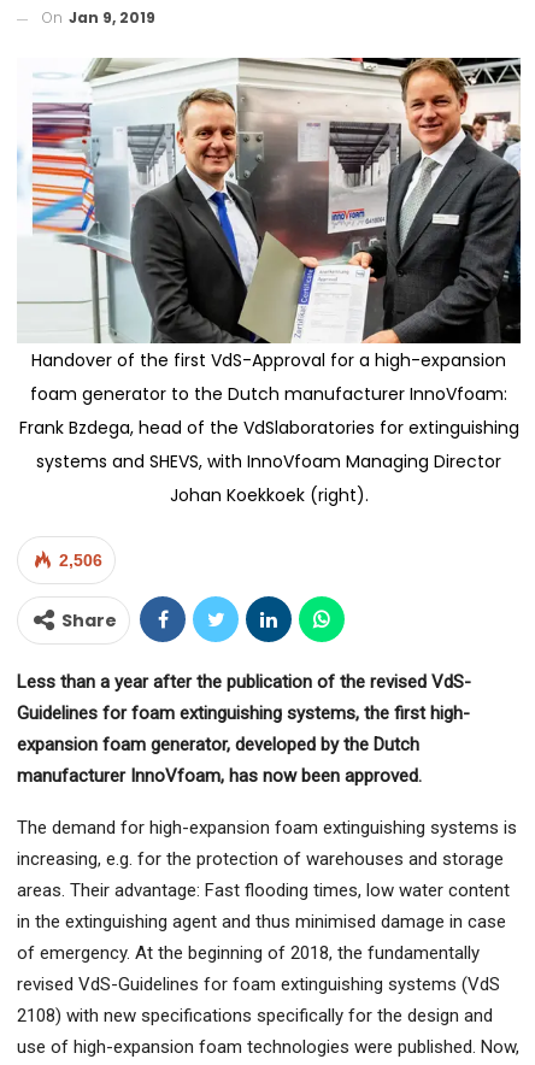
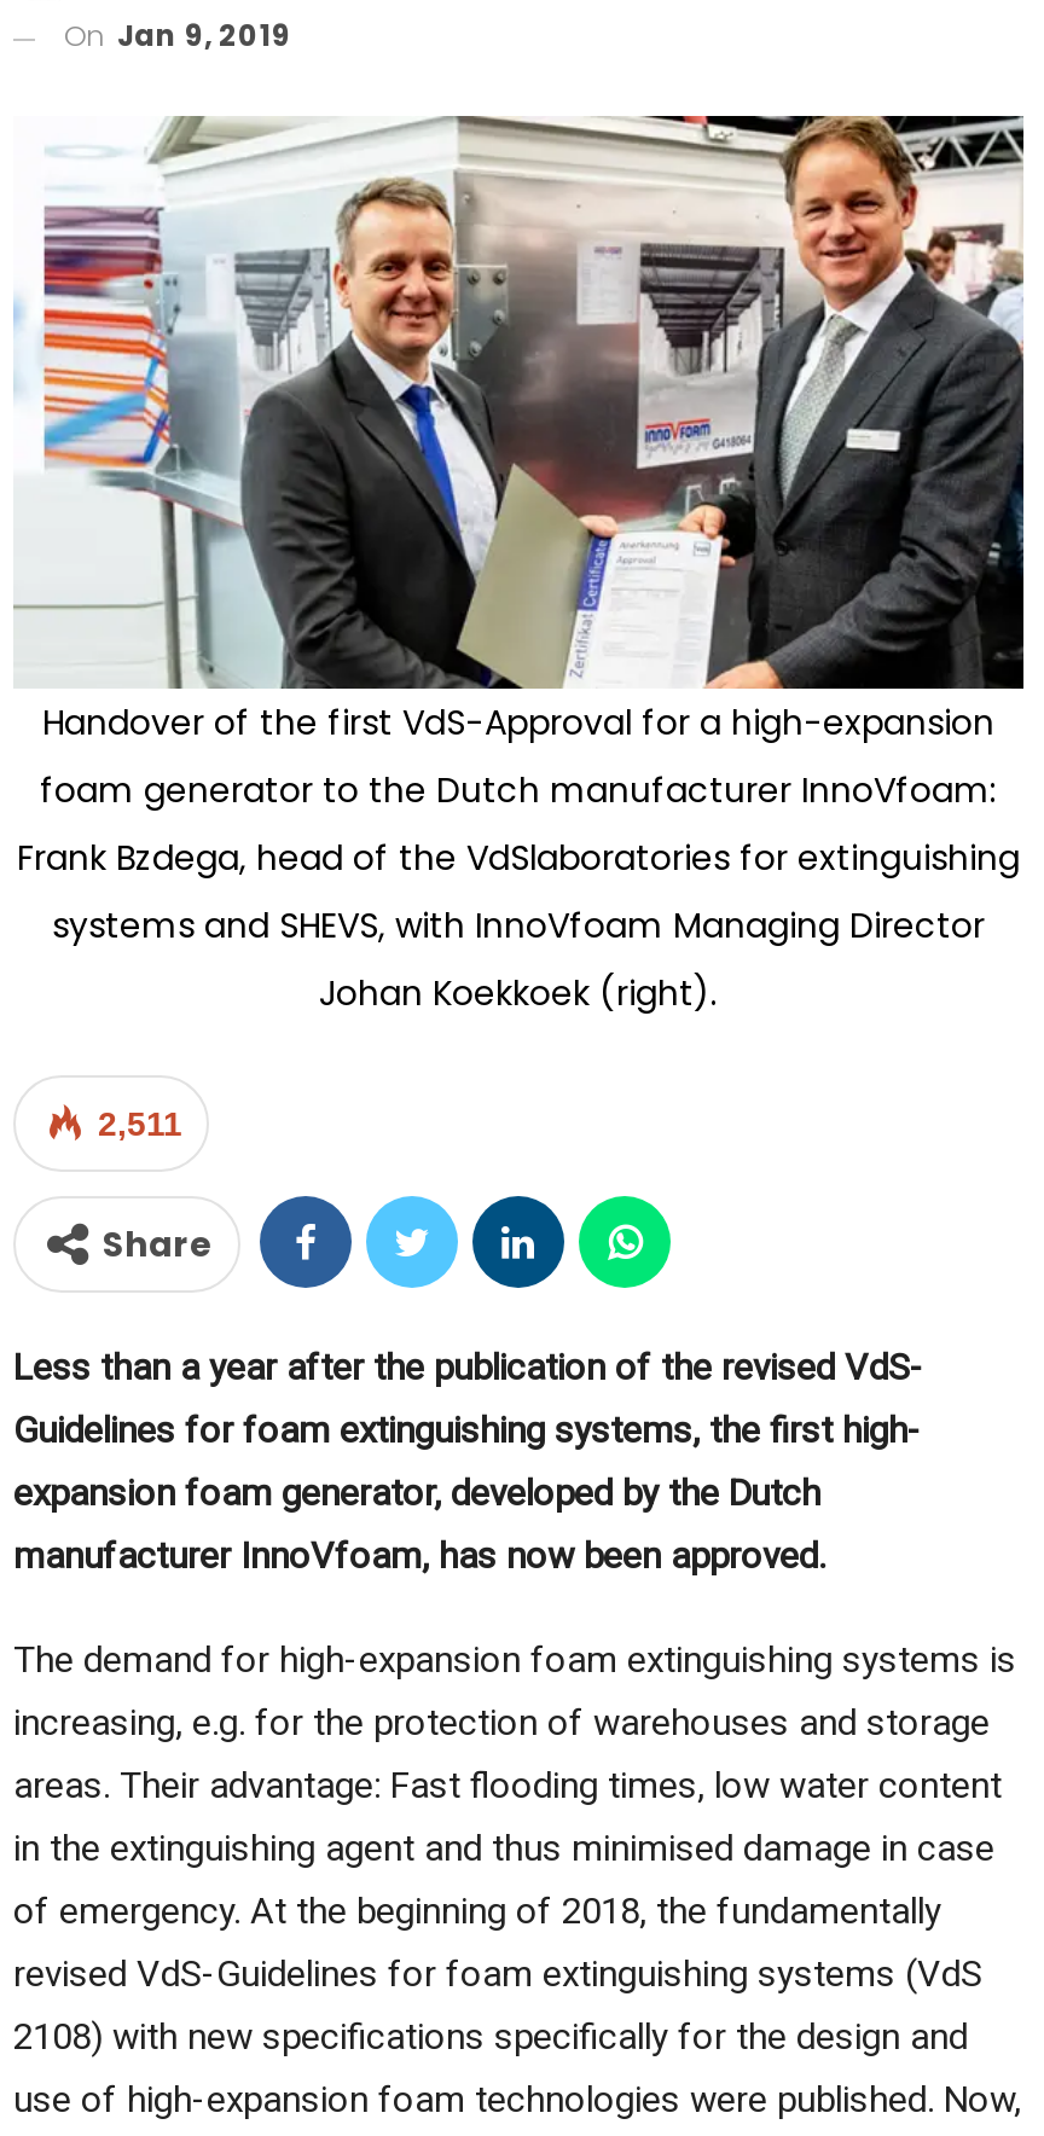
- 2,506
+ 2,511
